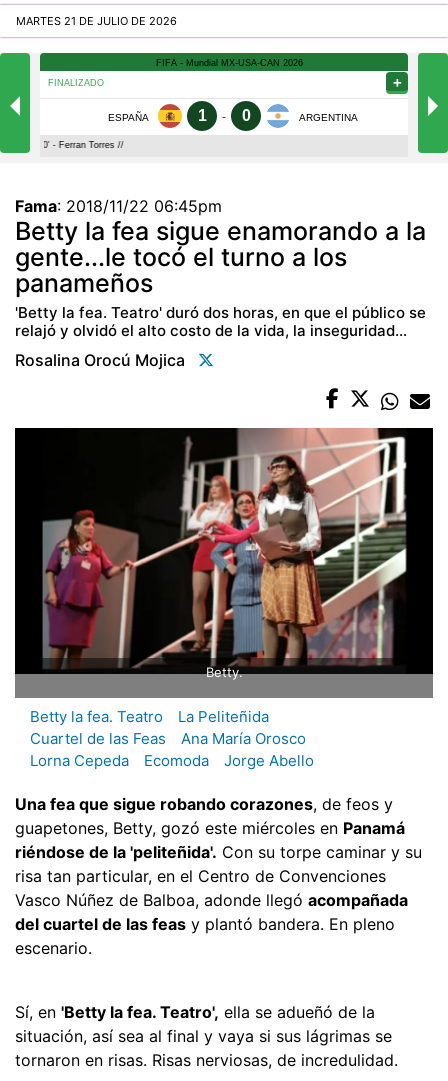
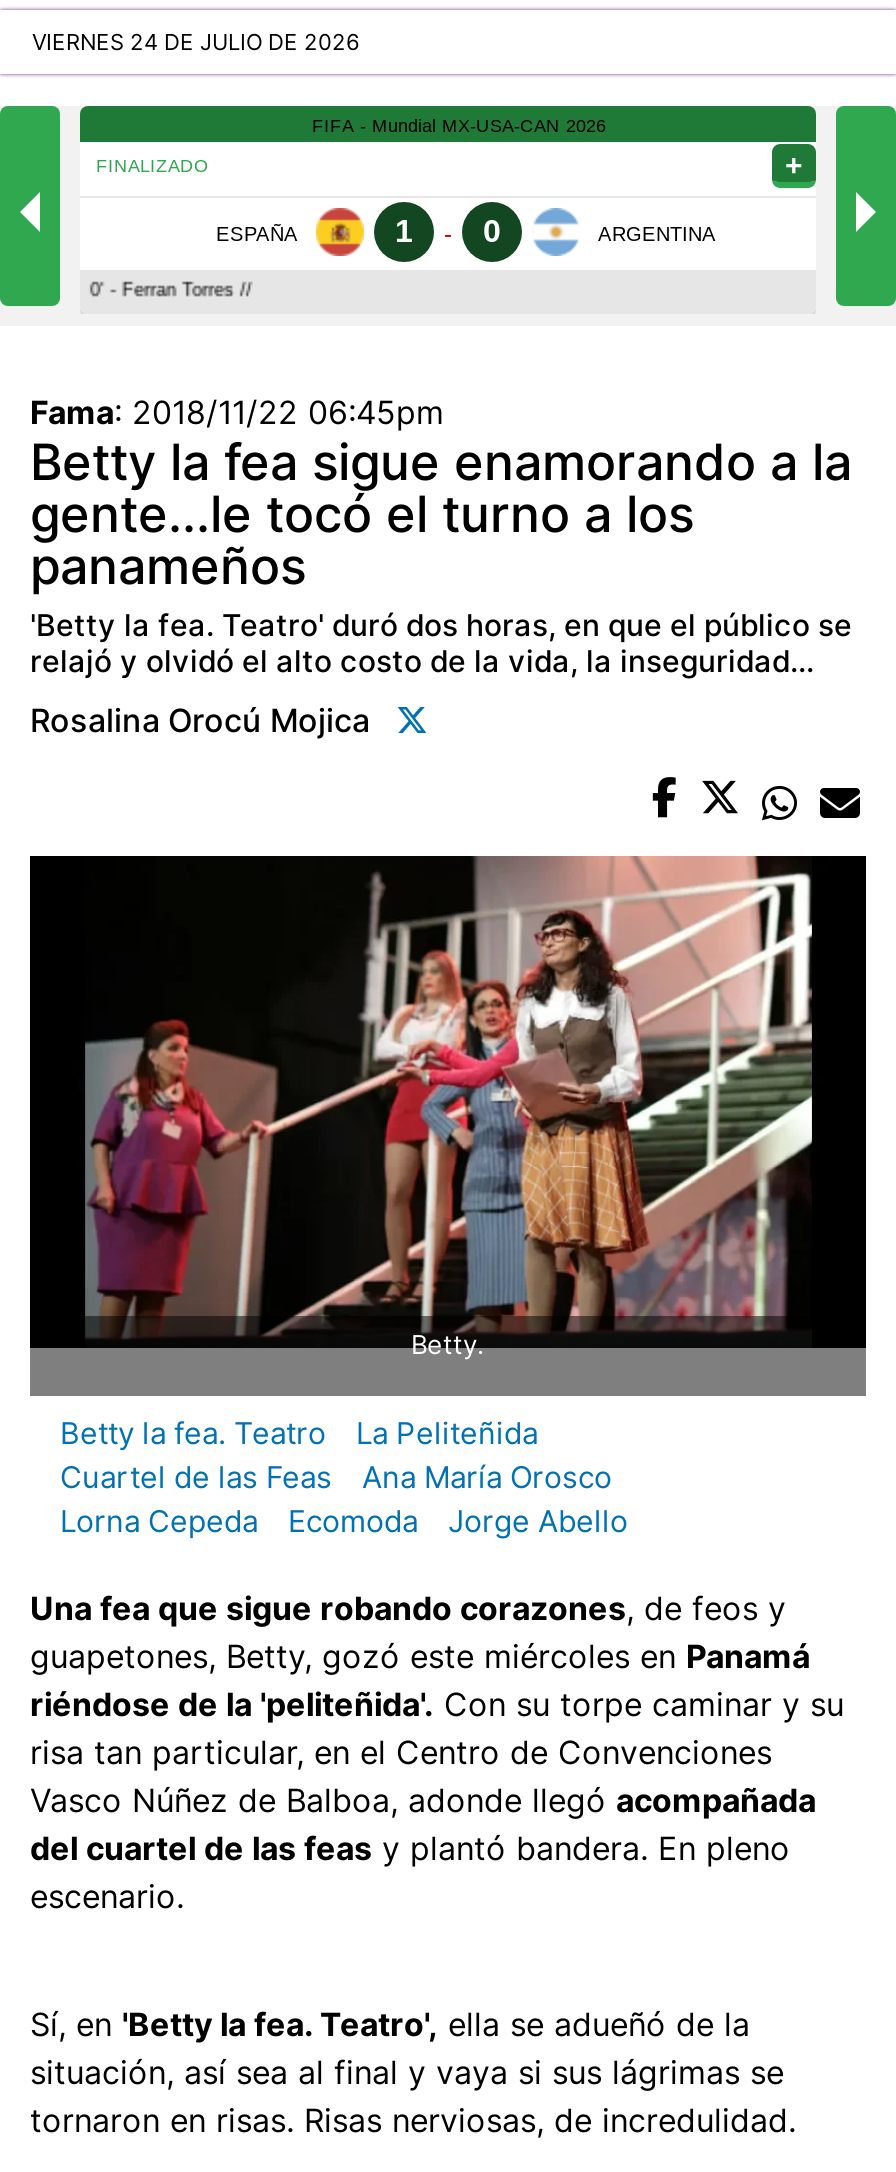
- MARTES 21 DE JULIO DE 2026
+ VIERNES 24 DE JULIO DE 2026
